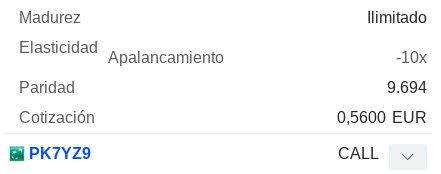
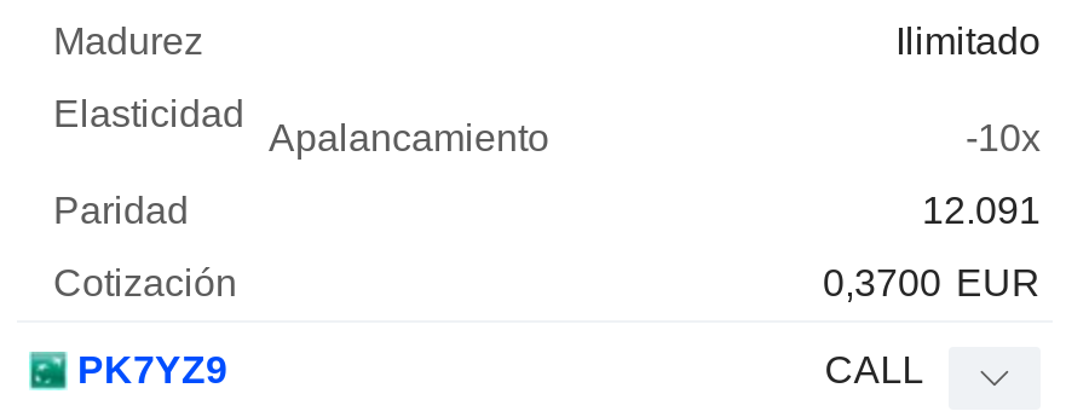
- 9.694
+ 12.091

- 0,5600 EUR
+ 0,3700 EUR
